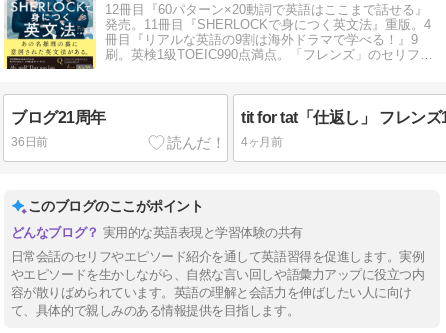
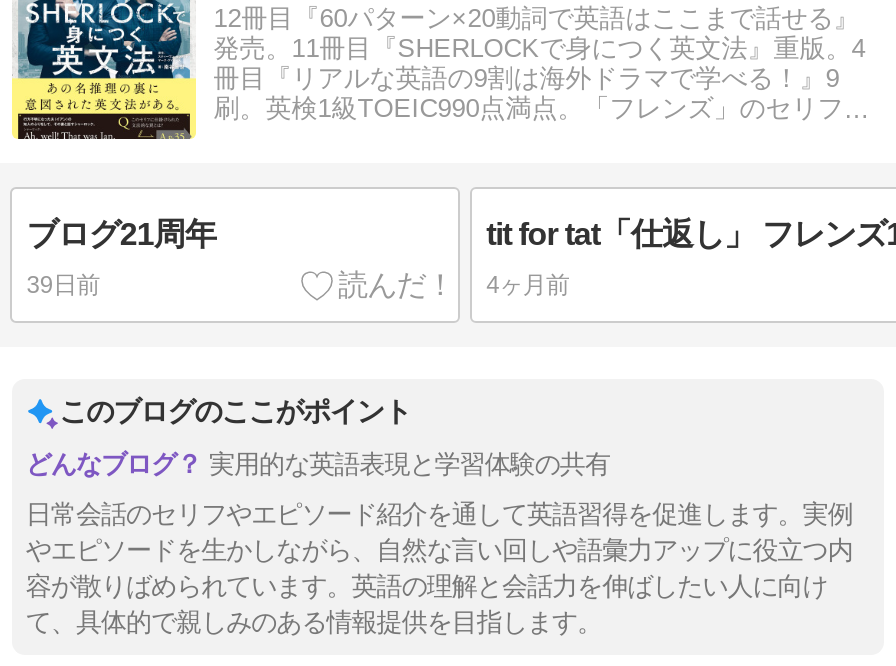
- 36日前
+ 39日前
